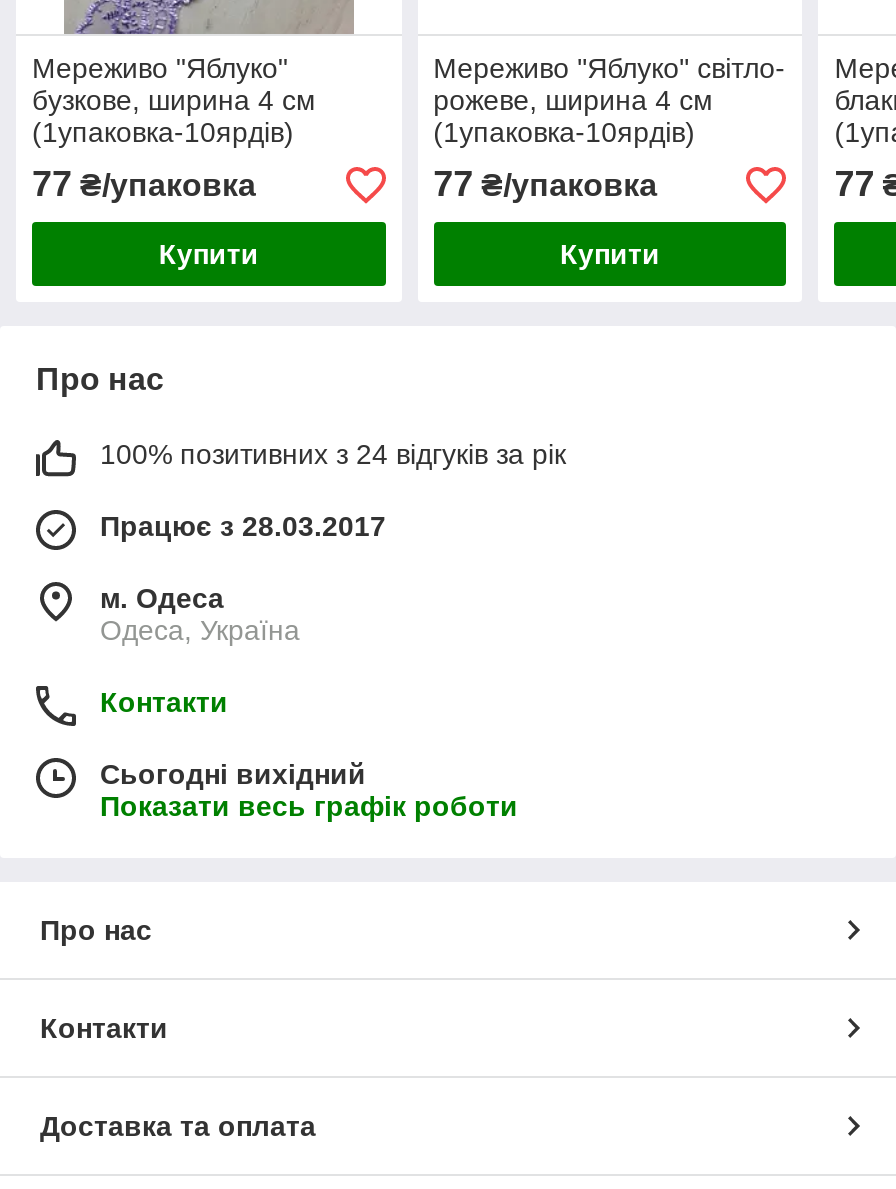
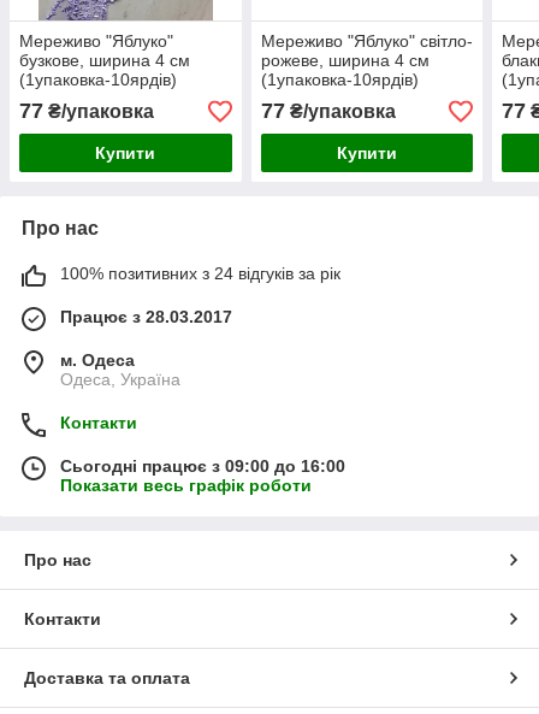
- Сьогодні вихідний
+ Сьогодні працює з 09:00 до 16:00
